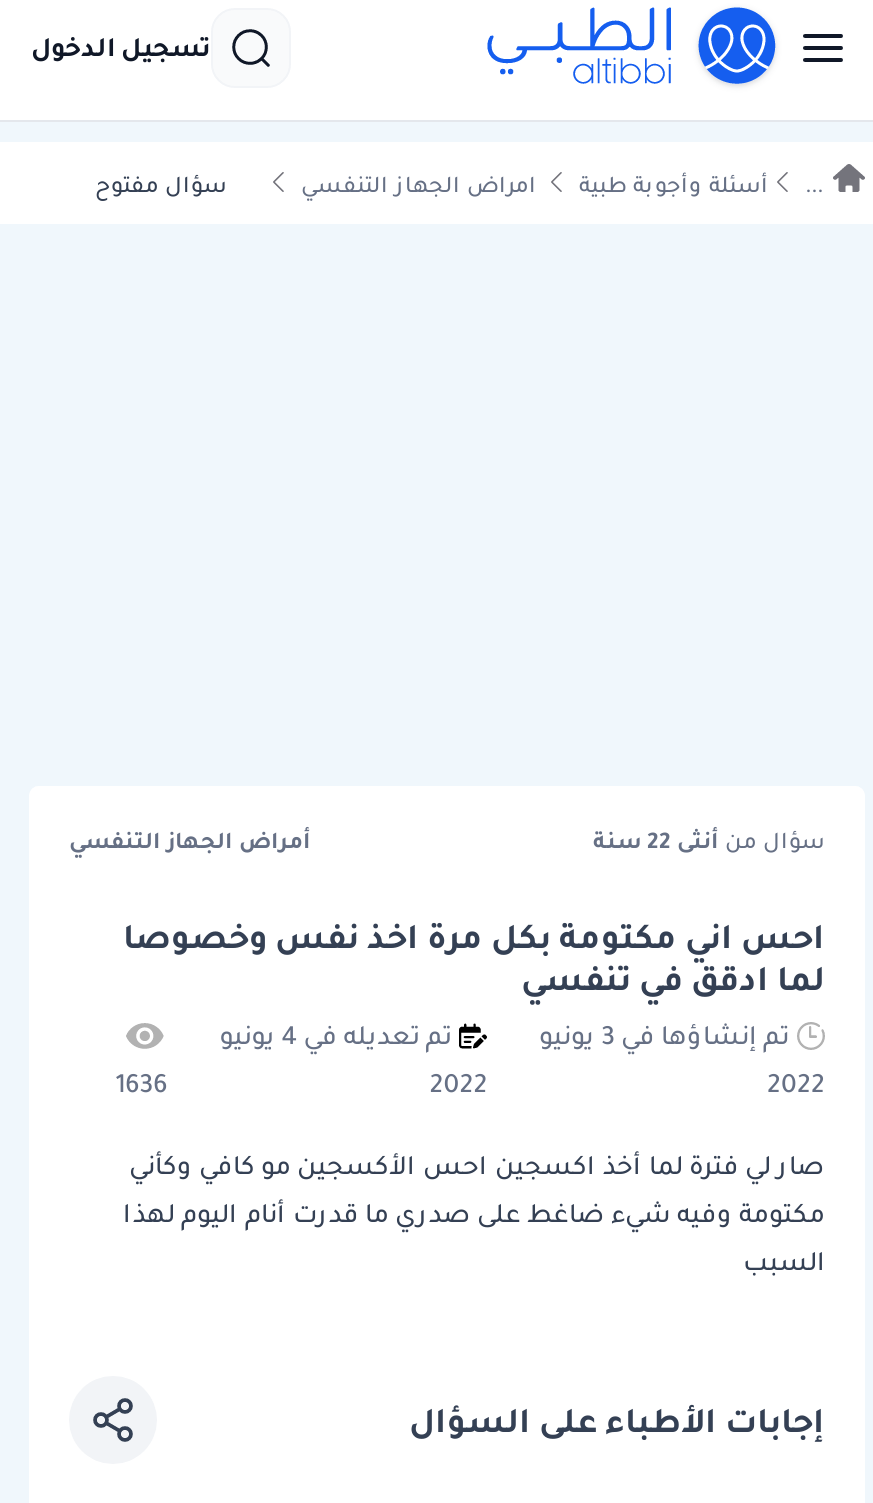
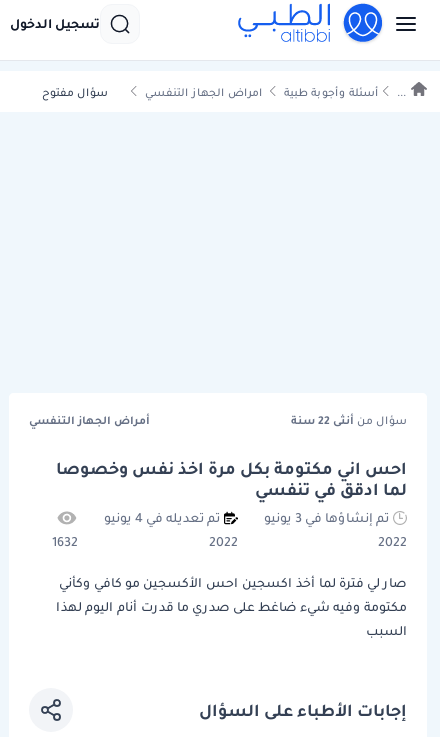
- 1636
+ 1632
